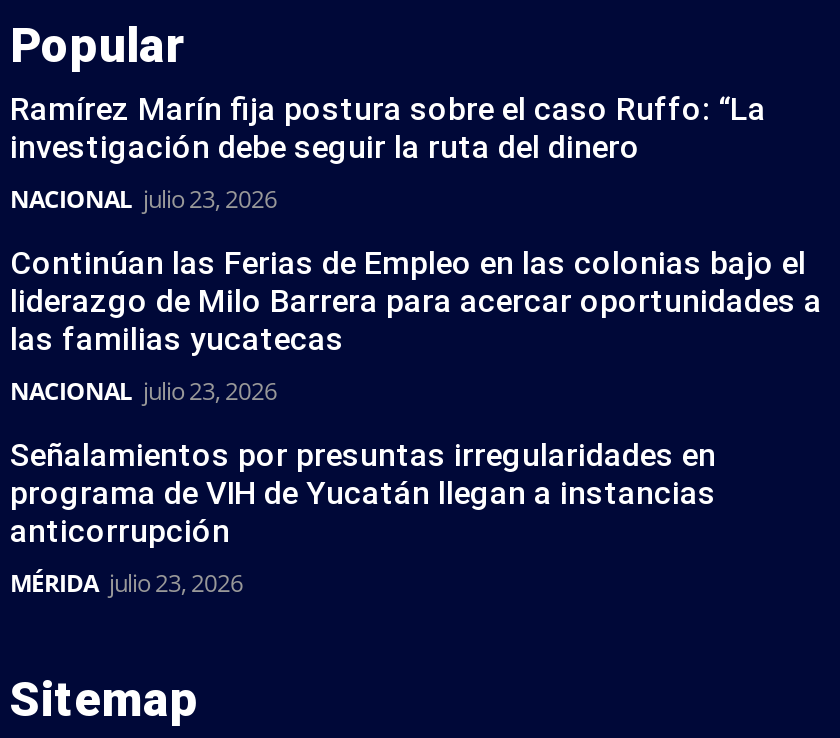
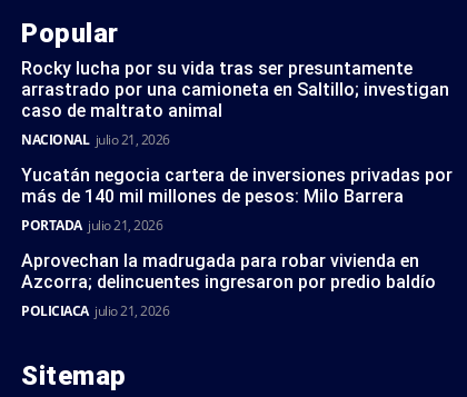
- Ramírez Marín fija postura sobre el caso Ruffo: “La
- investigación debe seguir la ruta del dinero
- NACIONAL julio 23, 2026
+ Rocky lucha por su vida tras ser presuntamente
+ arrastrado por una camioneta en Saltillo; investigan
+ caso de maltrato animal
+ NACIONAL julio 21, 2026

- Continúan las Ferias de Empleo en las colonias bajo el
- liderazgo de Milo Barrera para acercar oportunidades a
- las familias yucatecas
- NACIONAL julio 23, 2026
+ Yucatán negocia cartera de inversiones privadas por
+ más de 140 mil millones de pesos: Milo Barrera
+ PORTADA julio 21, 2026

- Señalamientos por presuntas irregularidades en
- programa de VIH de Yucatán llegan a instancias
- anticorrupción
- MÉRIDA julio 23, 2026
+ Aprovechan la madrugada para robar vivienda en
+ Azcorra; delincuentes ingresaron por predio baldío
+ POLICIACA julio 21, 2026
